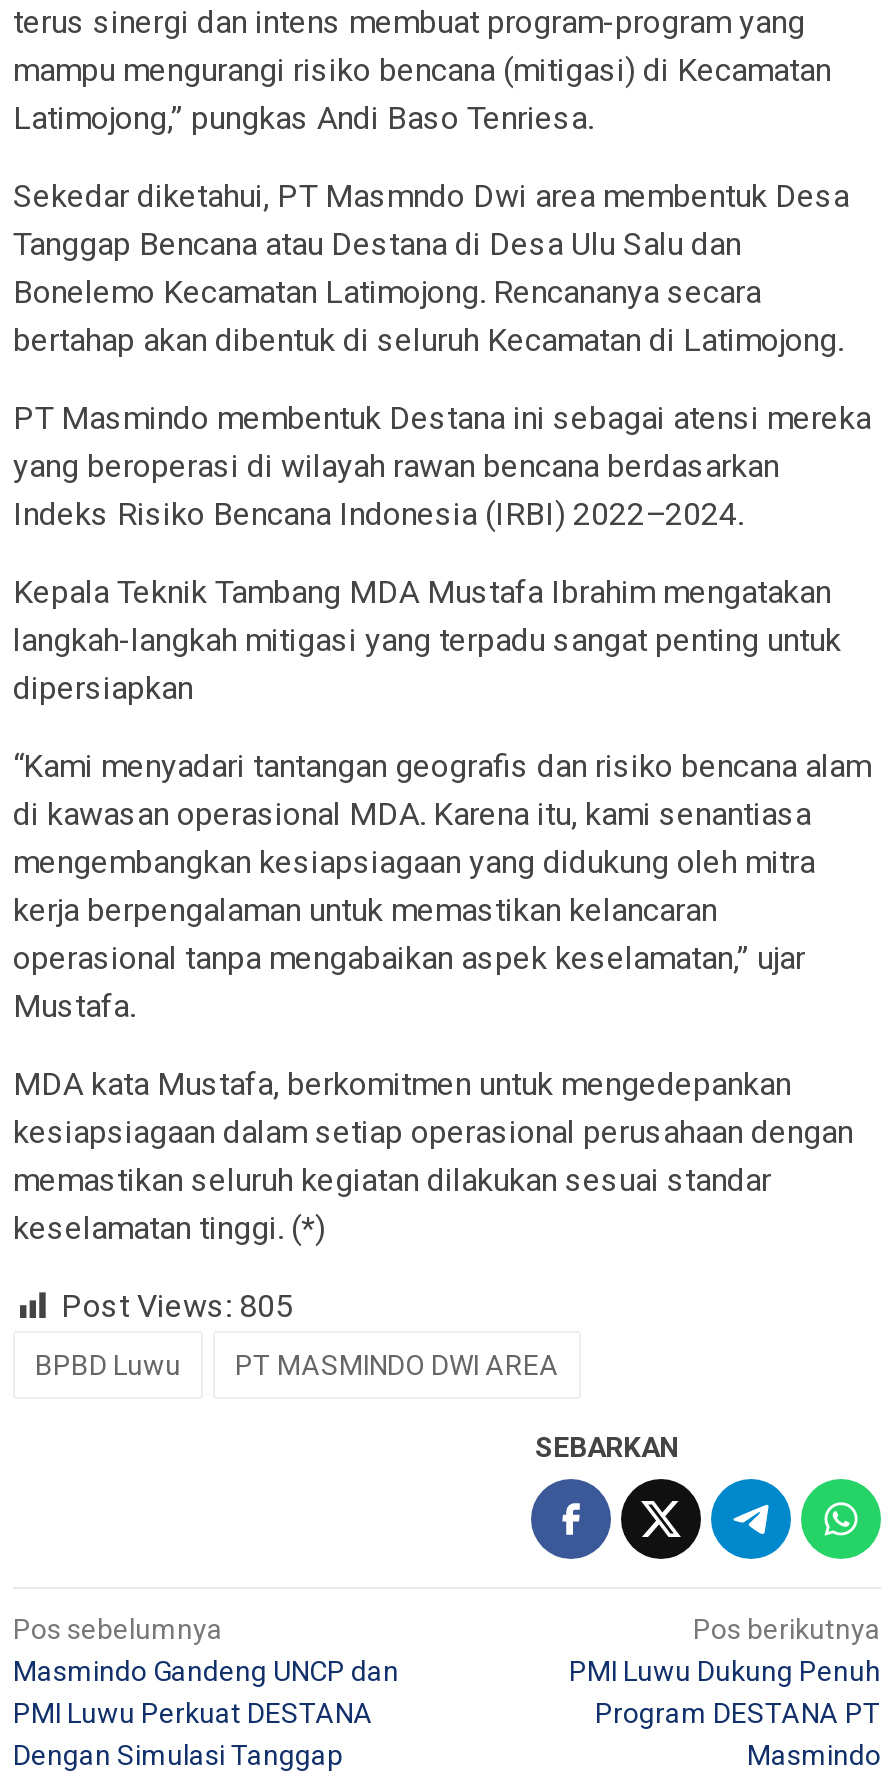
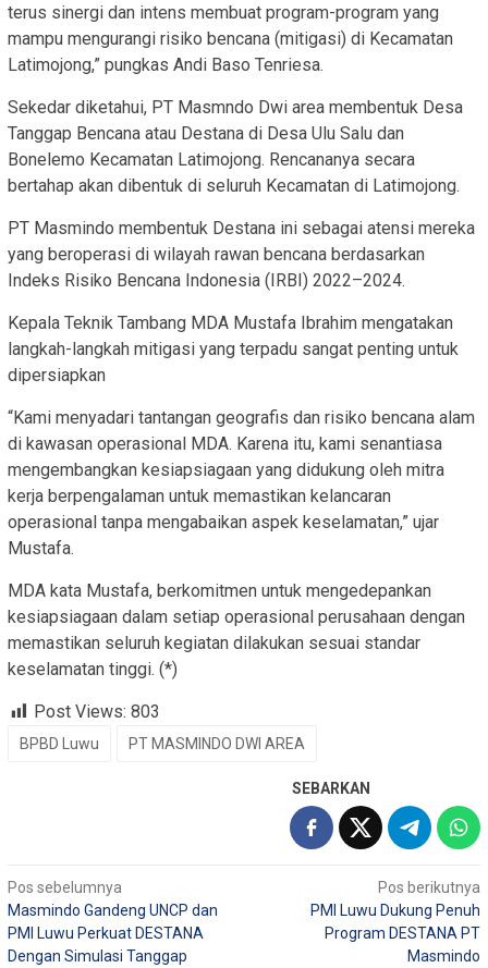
- Post Views: 805
+ Post Views: 803
